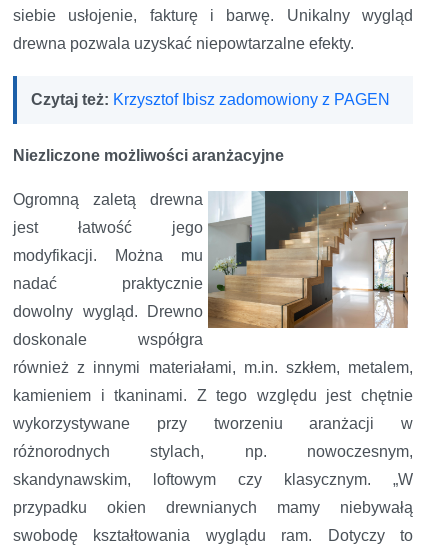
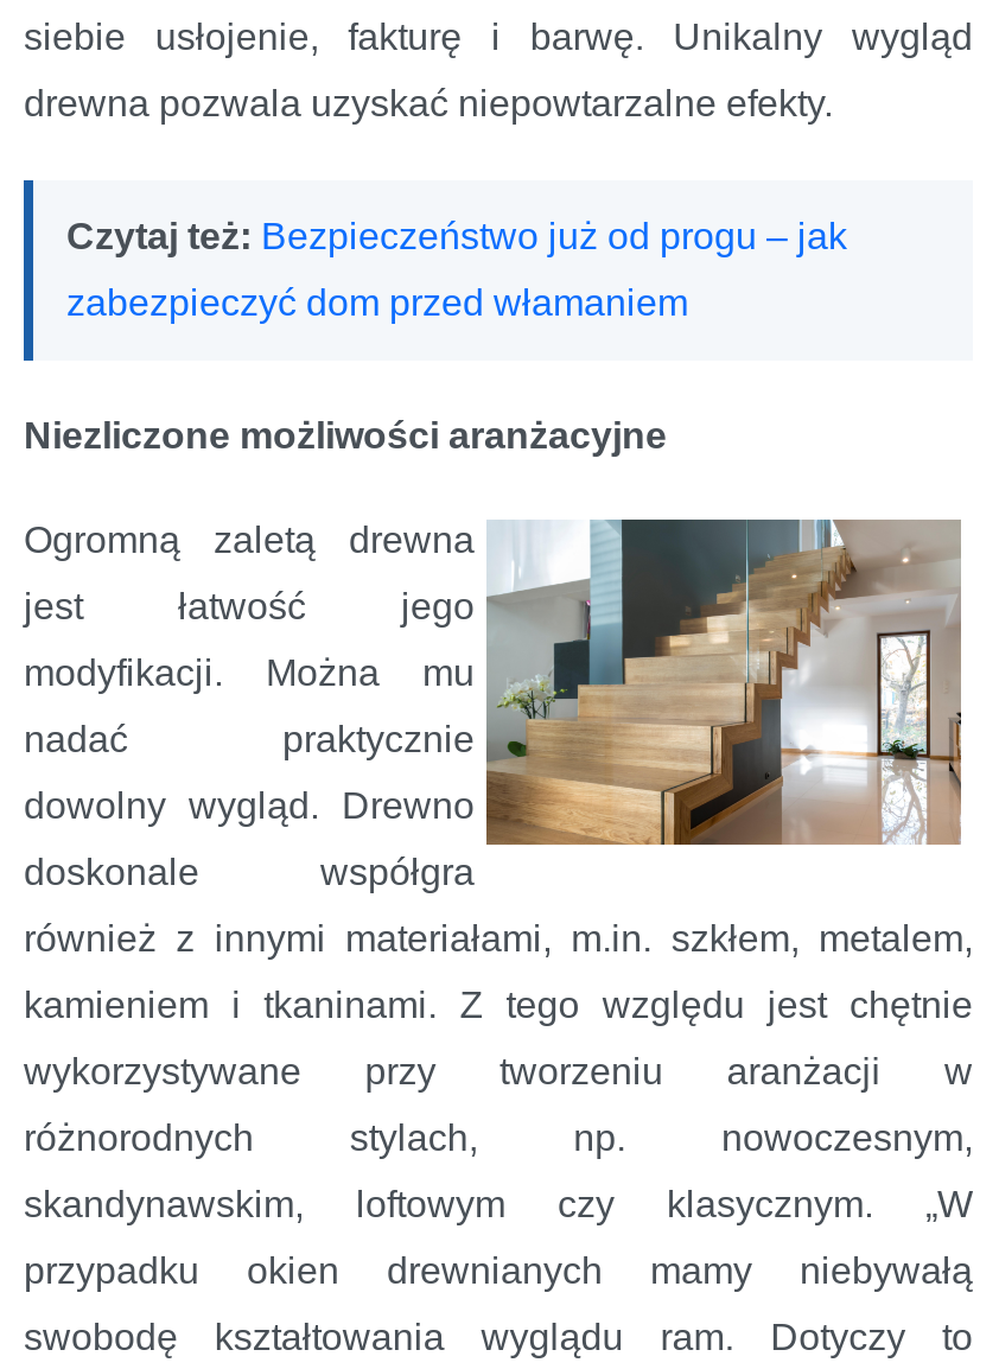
- Czytaj też: Krzysztof Ibisz zadomowiony z PAGEN
+ Czytaj też: Bezpieczeństwo już od progu – jak
+ zabezpieczyć dom przed włamaniem
